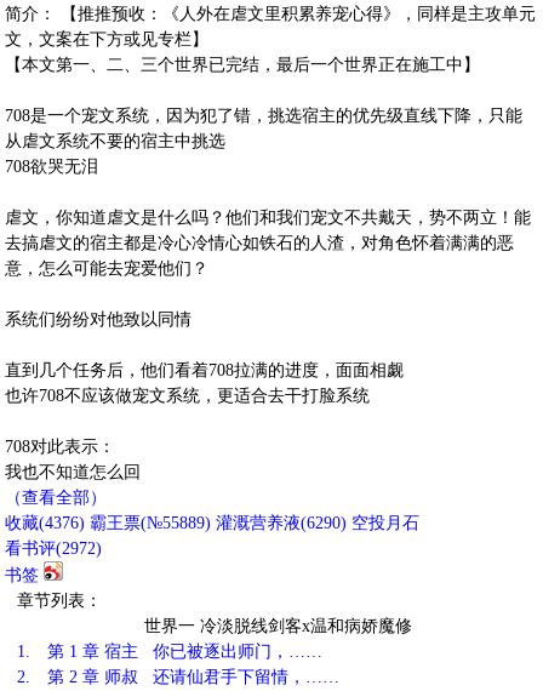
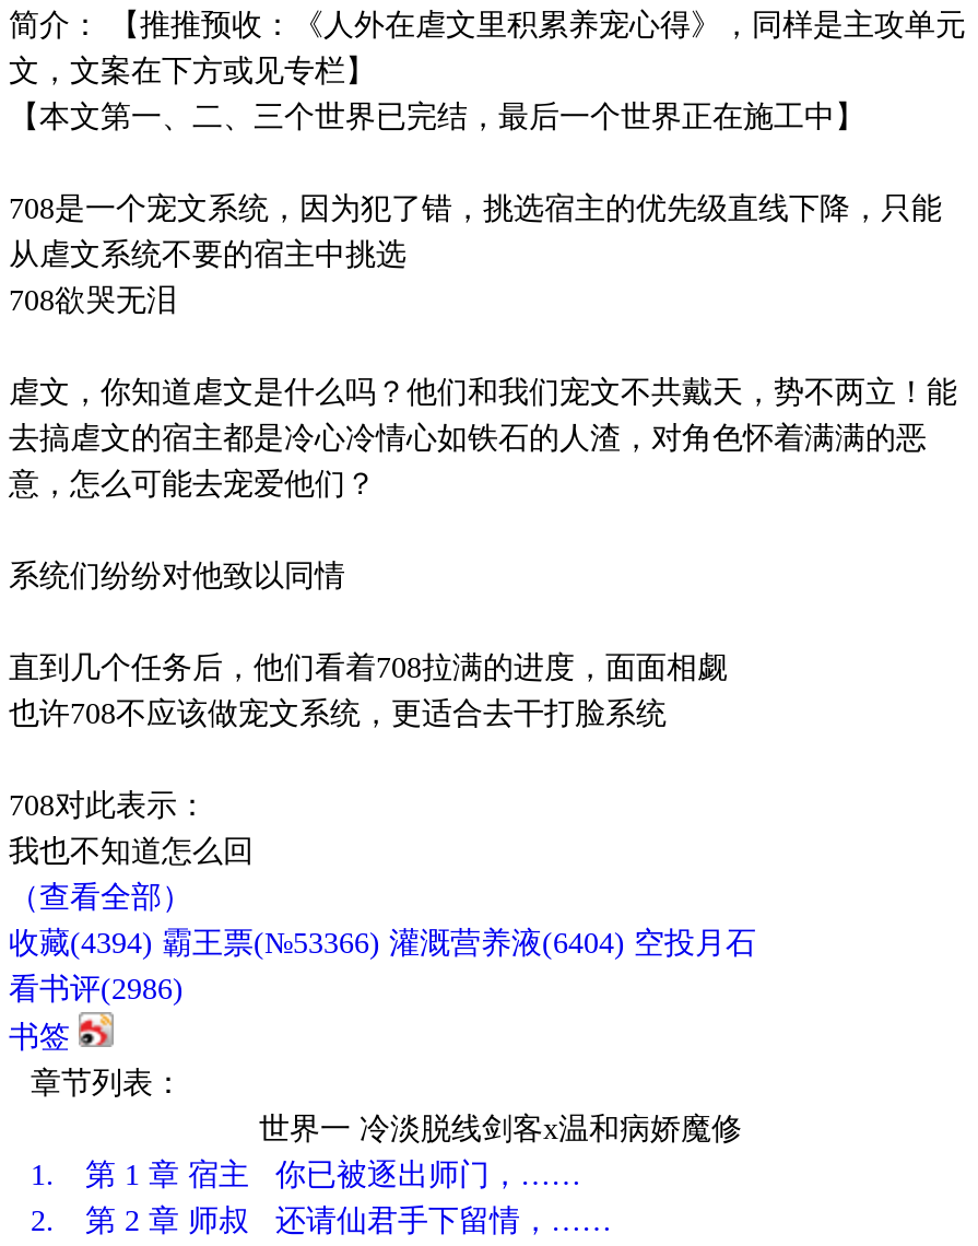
- 收藏(4376) 霸王票(№55889) 灌溉营养液(6290) 空投月石
+ 收藏(4394) 霸王票(№53366) 灌溉营养液(6404) 空投月石

- 看书评(2972)
+ 看书评(2986)
